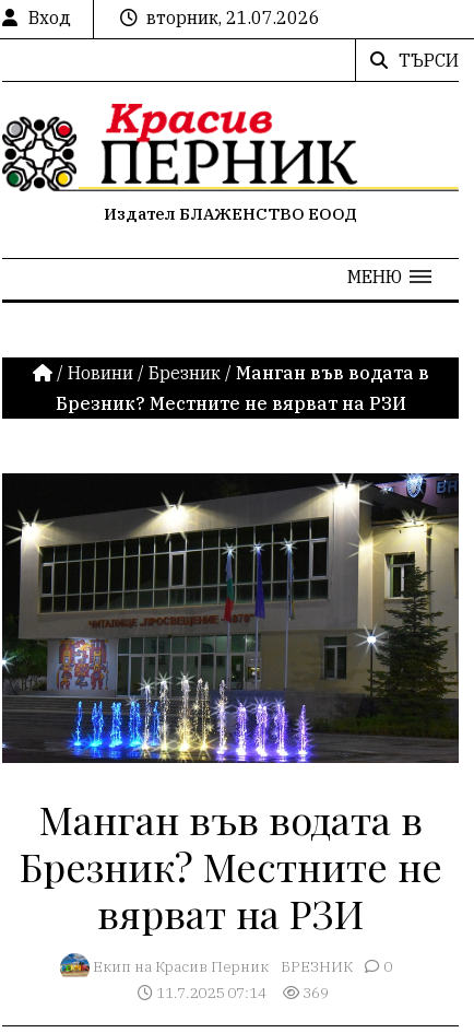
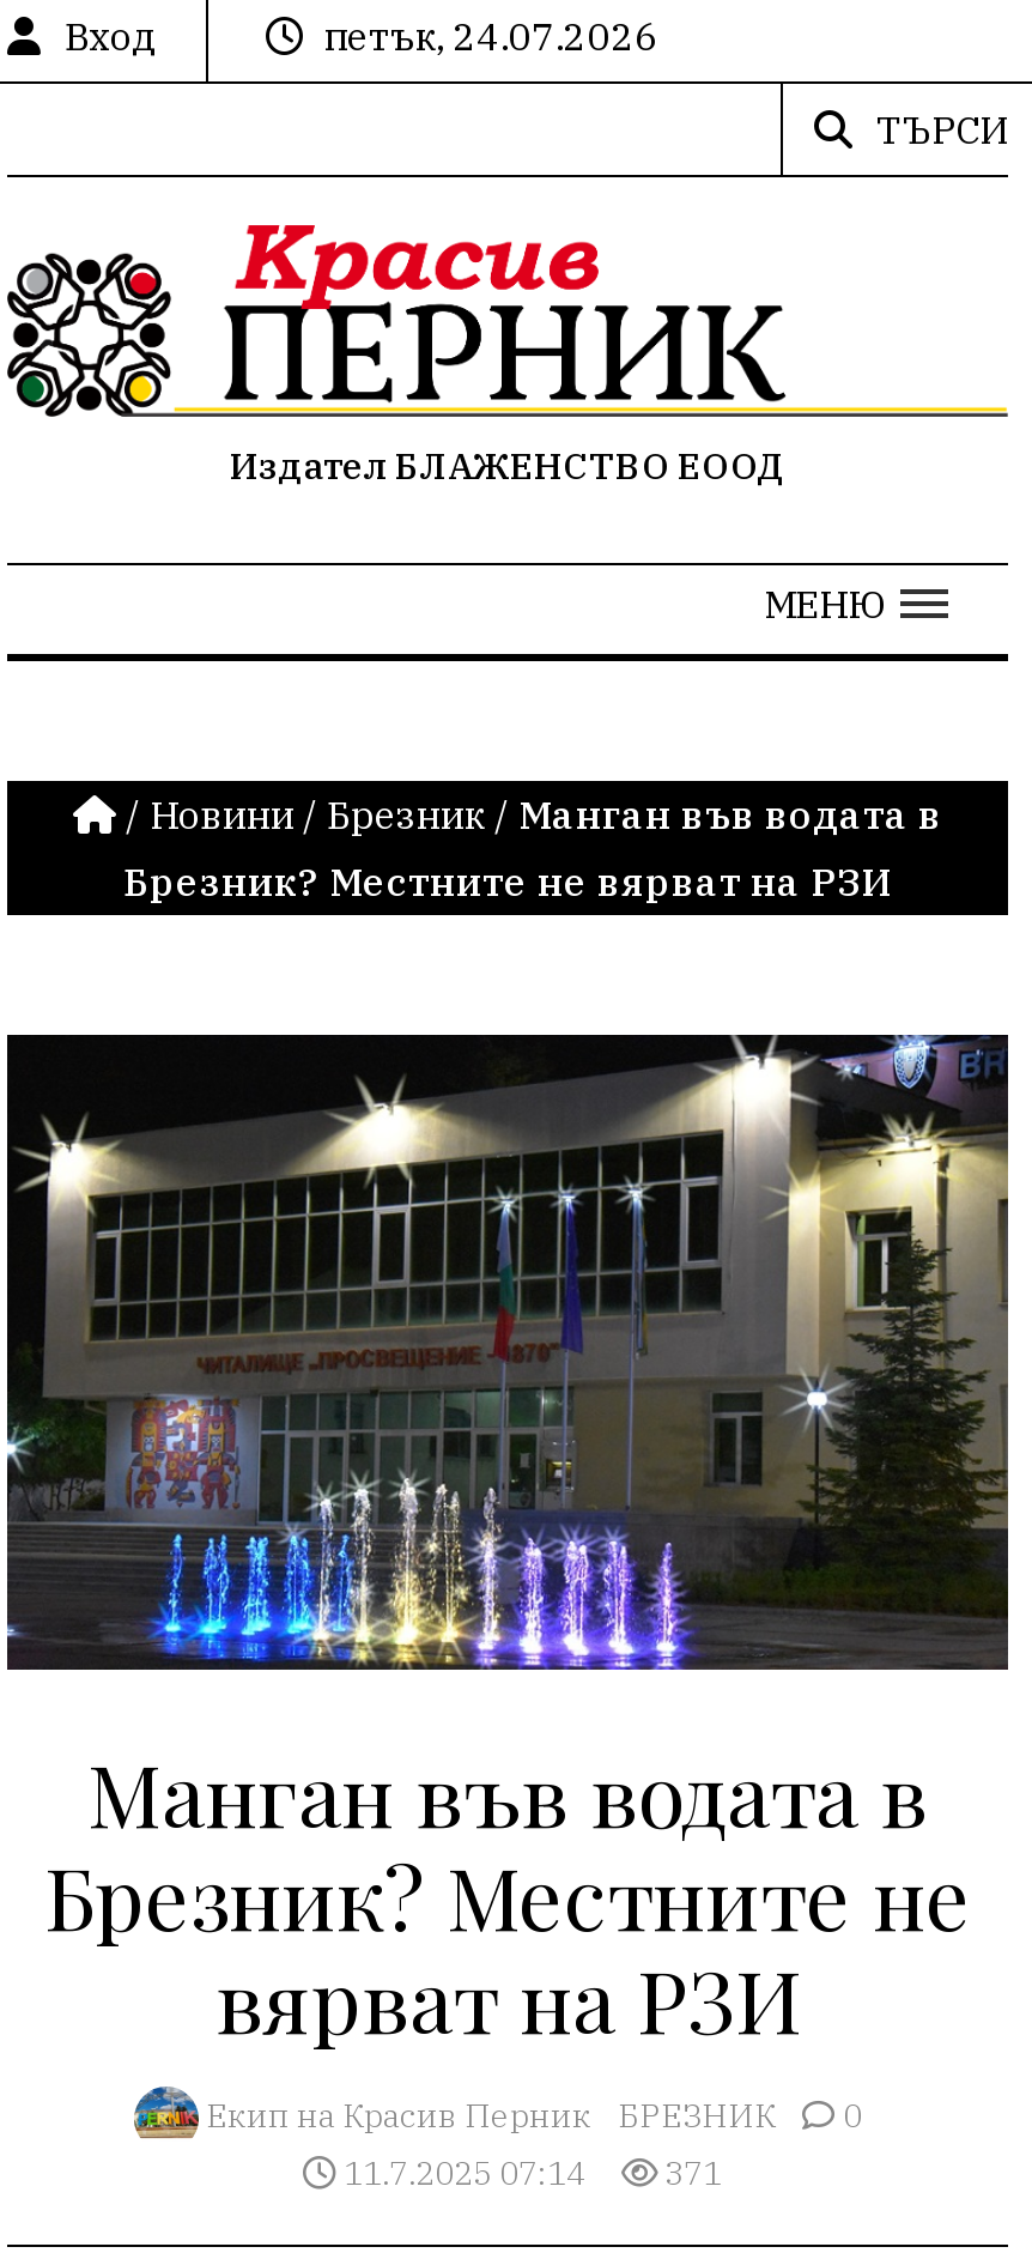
- вторник, 21.07.2026
+ петък, 24.07.2026

- 11.7.2025 07:14 369
+ 11.7.2025 07:14 371
